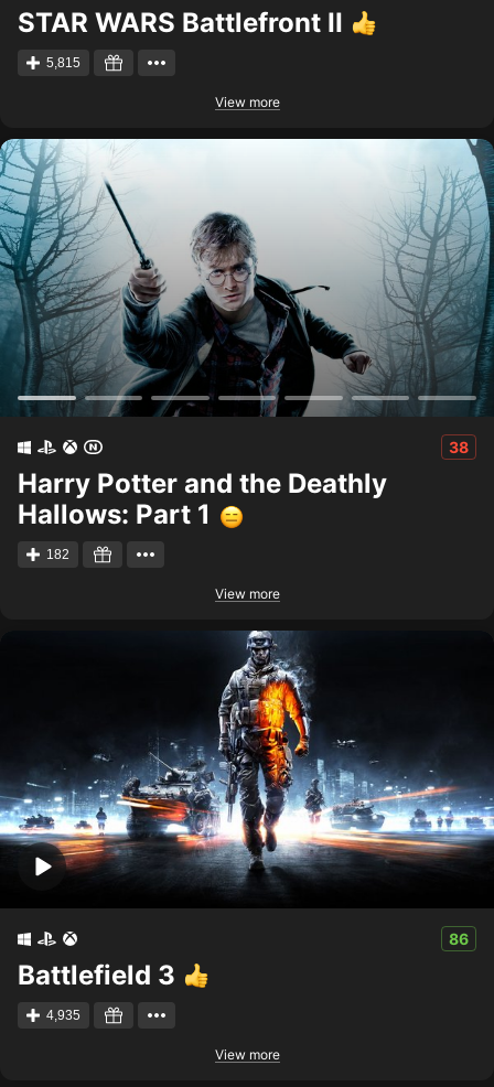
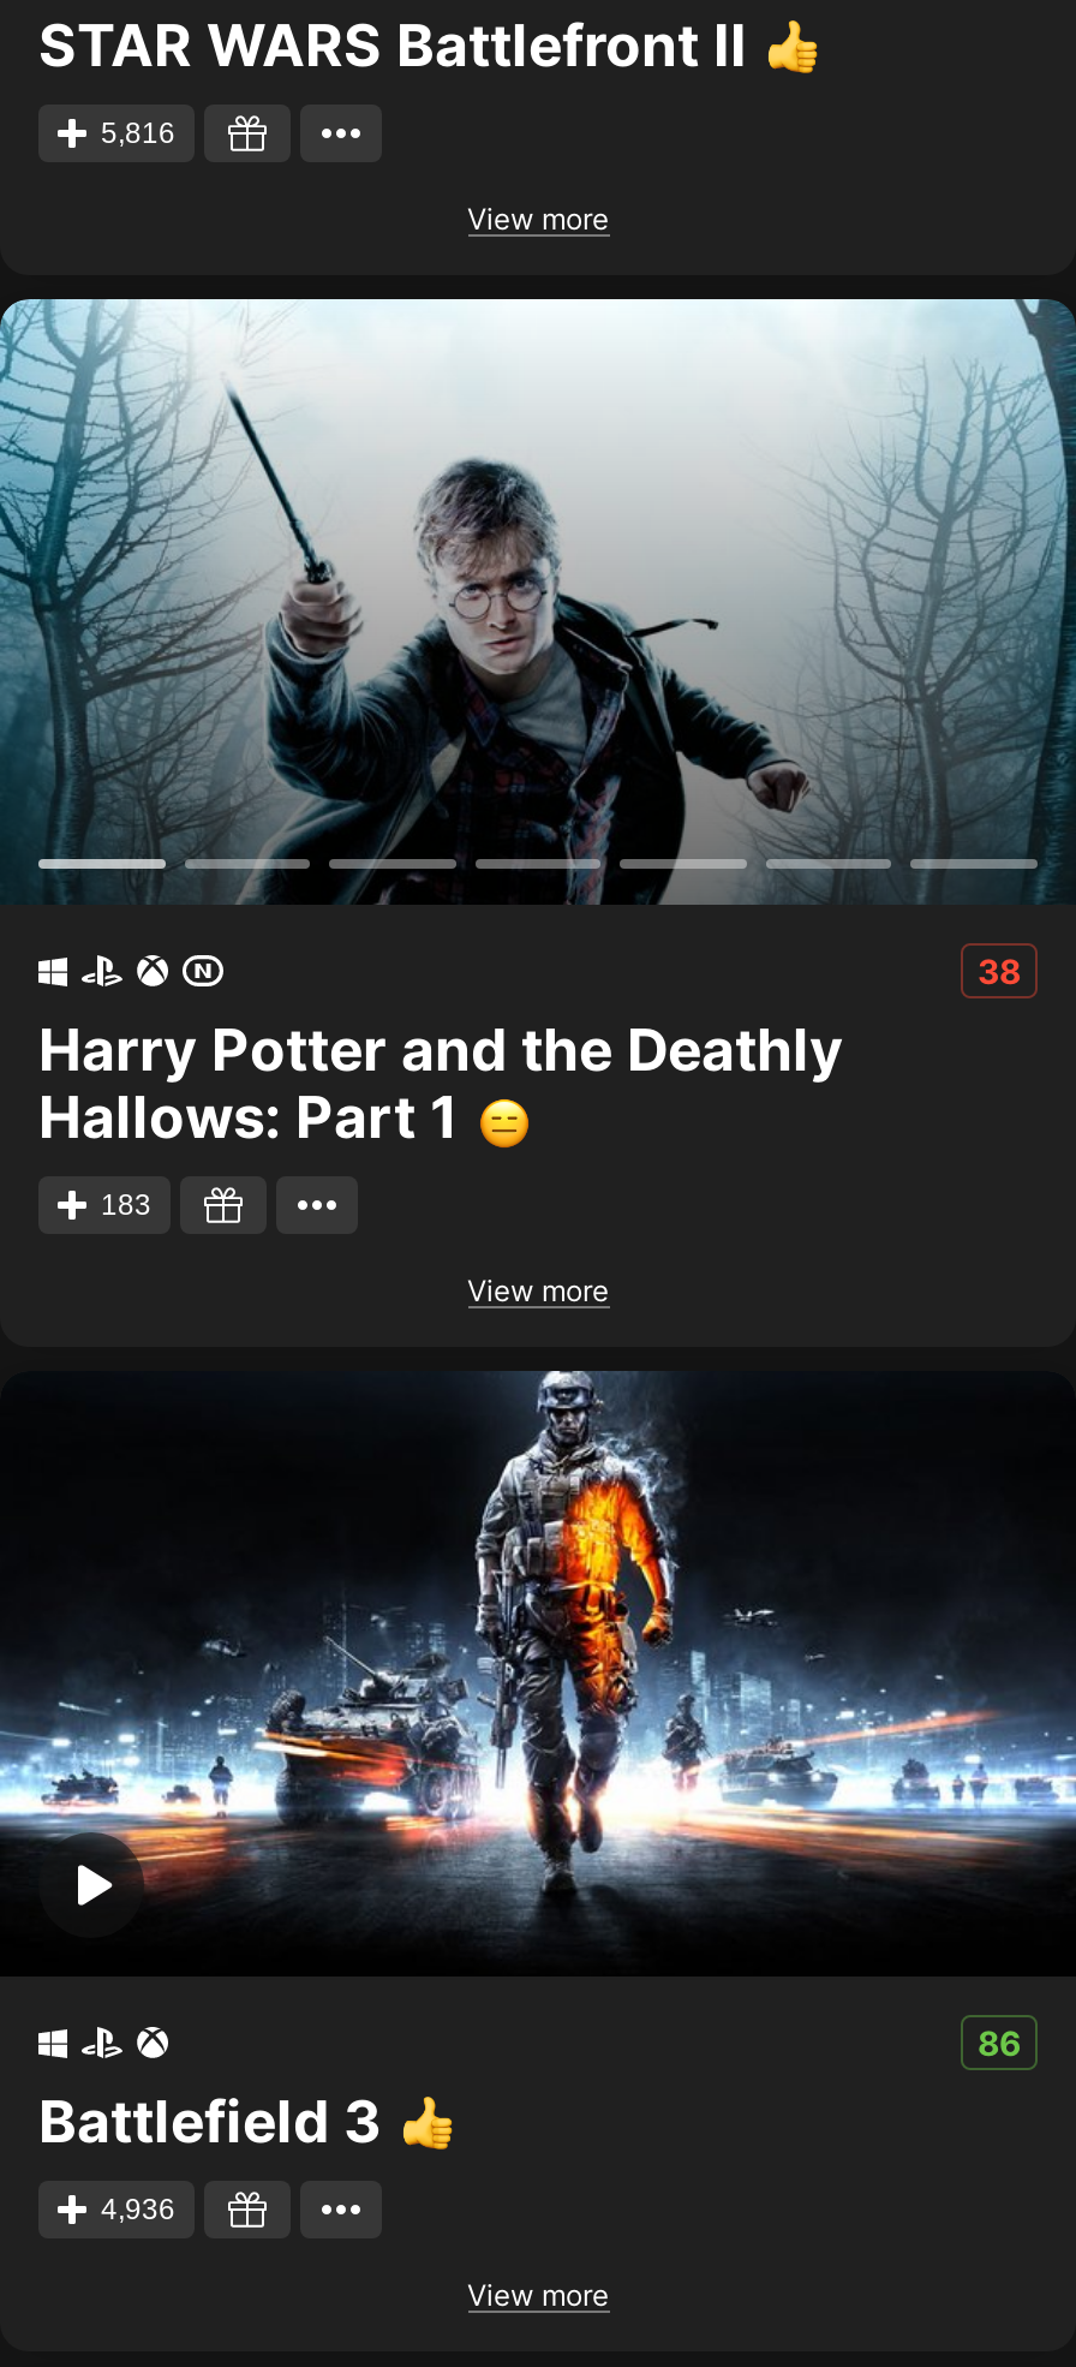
- 5,815
+ 5,816

- 182
+ 183

- 4,935
+ 4,936
